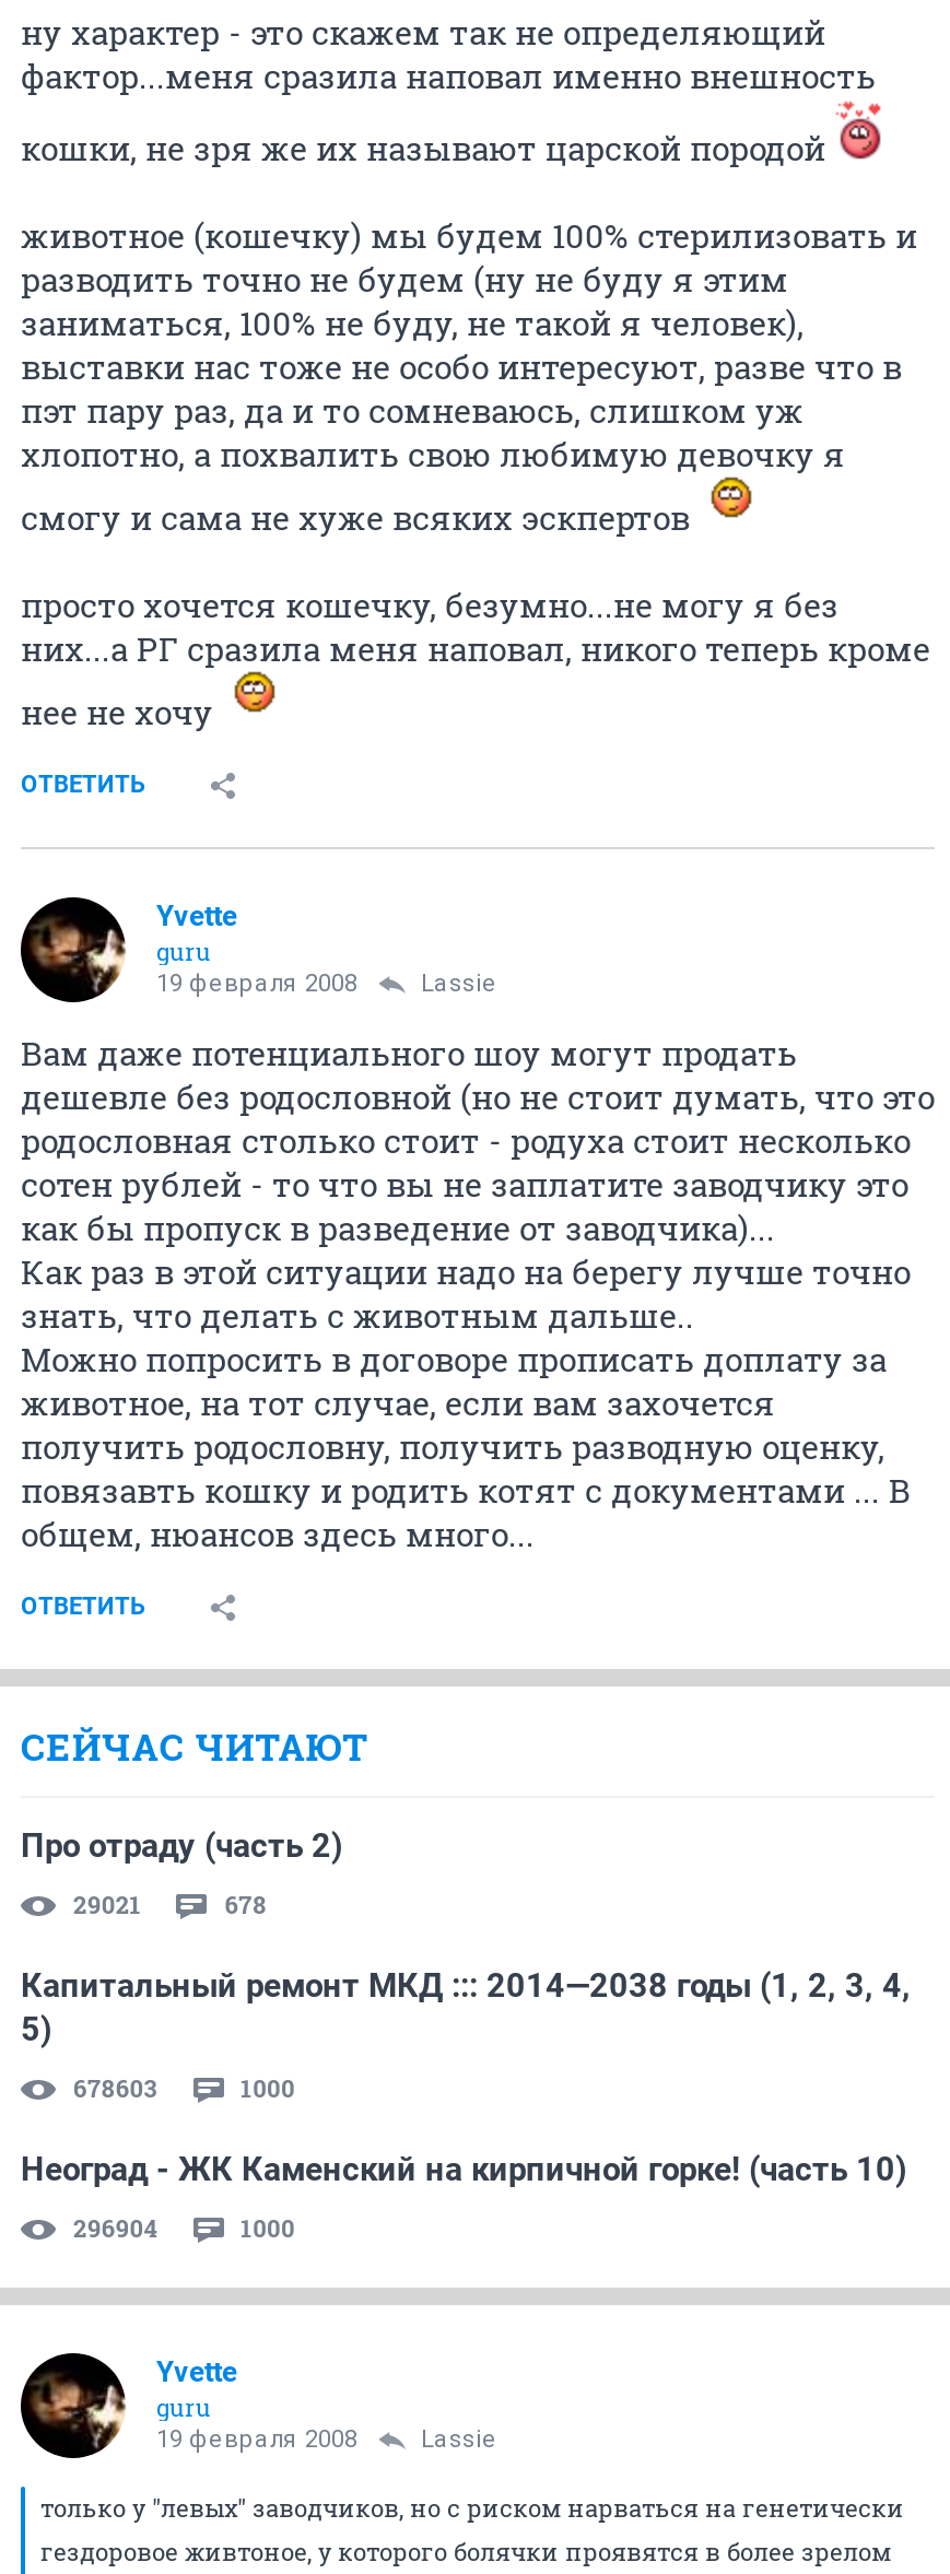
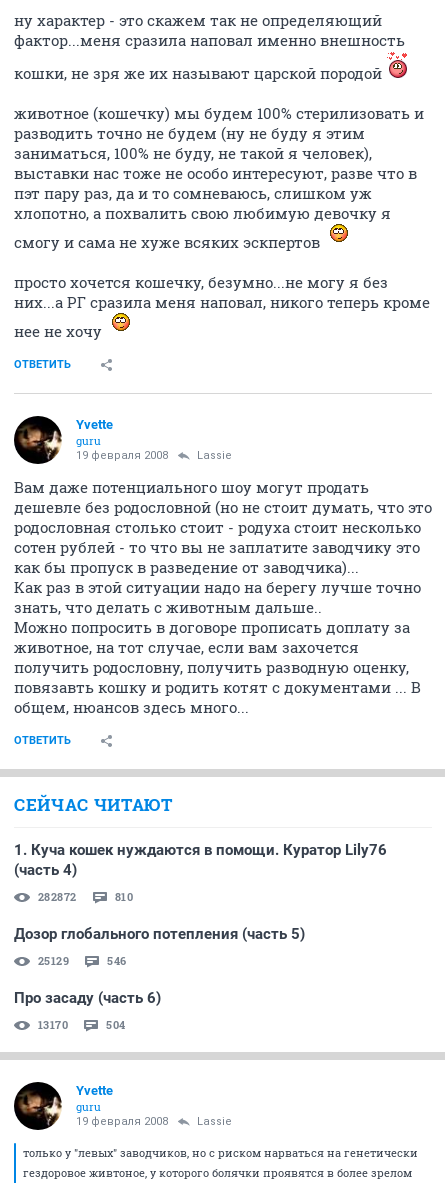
- Про отраду (часть 2)
+ 1. Куча кошек нуждаются в помощи. Куратор Lily76
+ (часть 4)

- 29021
- 678
+ 282872
+ 810

- Капитальный ремонт МКД ::: 2014—2038 годы (1, 2, 3, 4,
- 5)
+ Дозор глобального потепления (часть 5)

- 678603
- 1000
+ 25129
+ 546

- Неоград - ЖК Каменский на кирпичной горке! (часть 10)
+ Про засаду (часть 6)

- 296904
- 1000
+ 13170
+ 504
